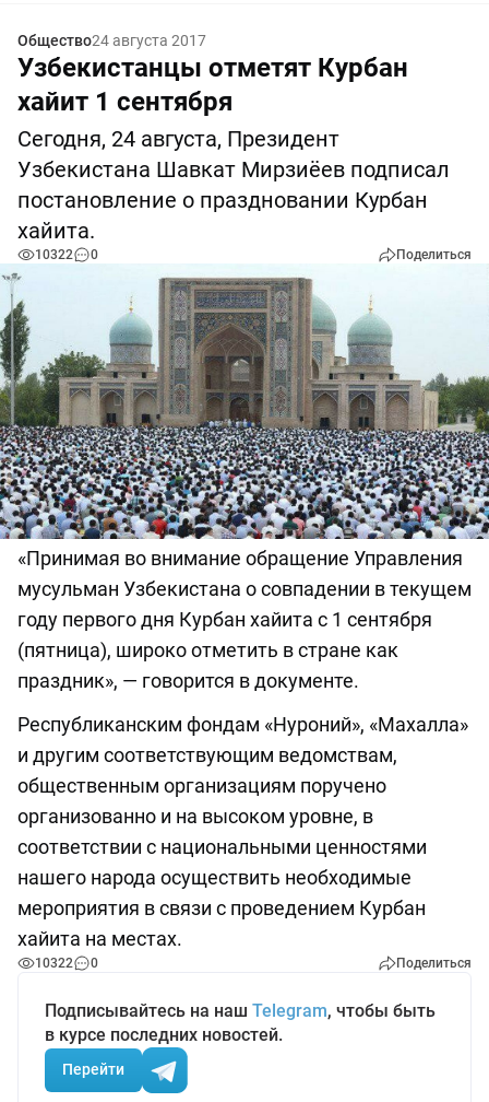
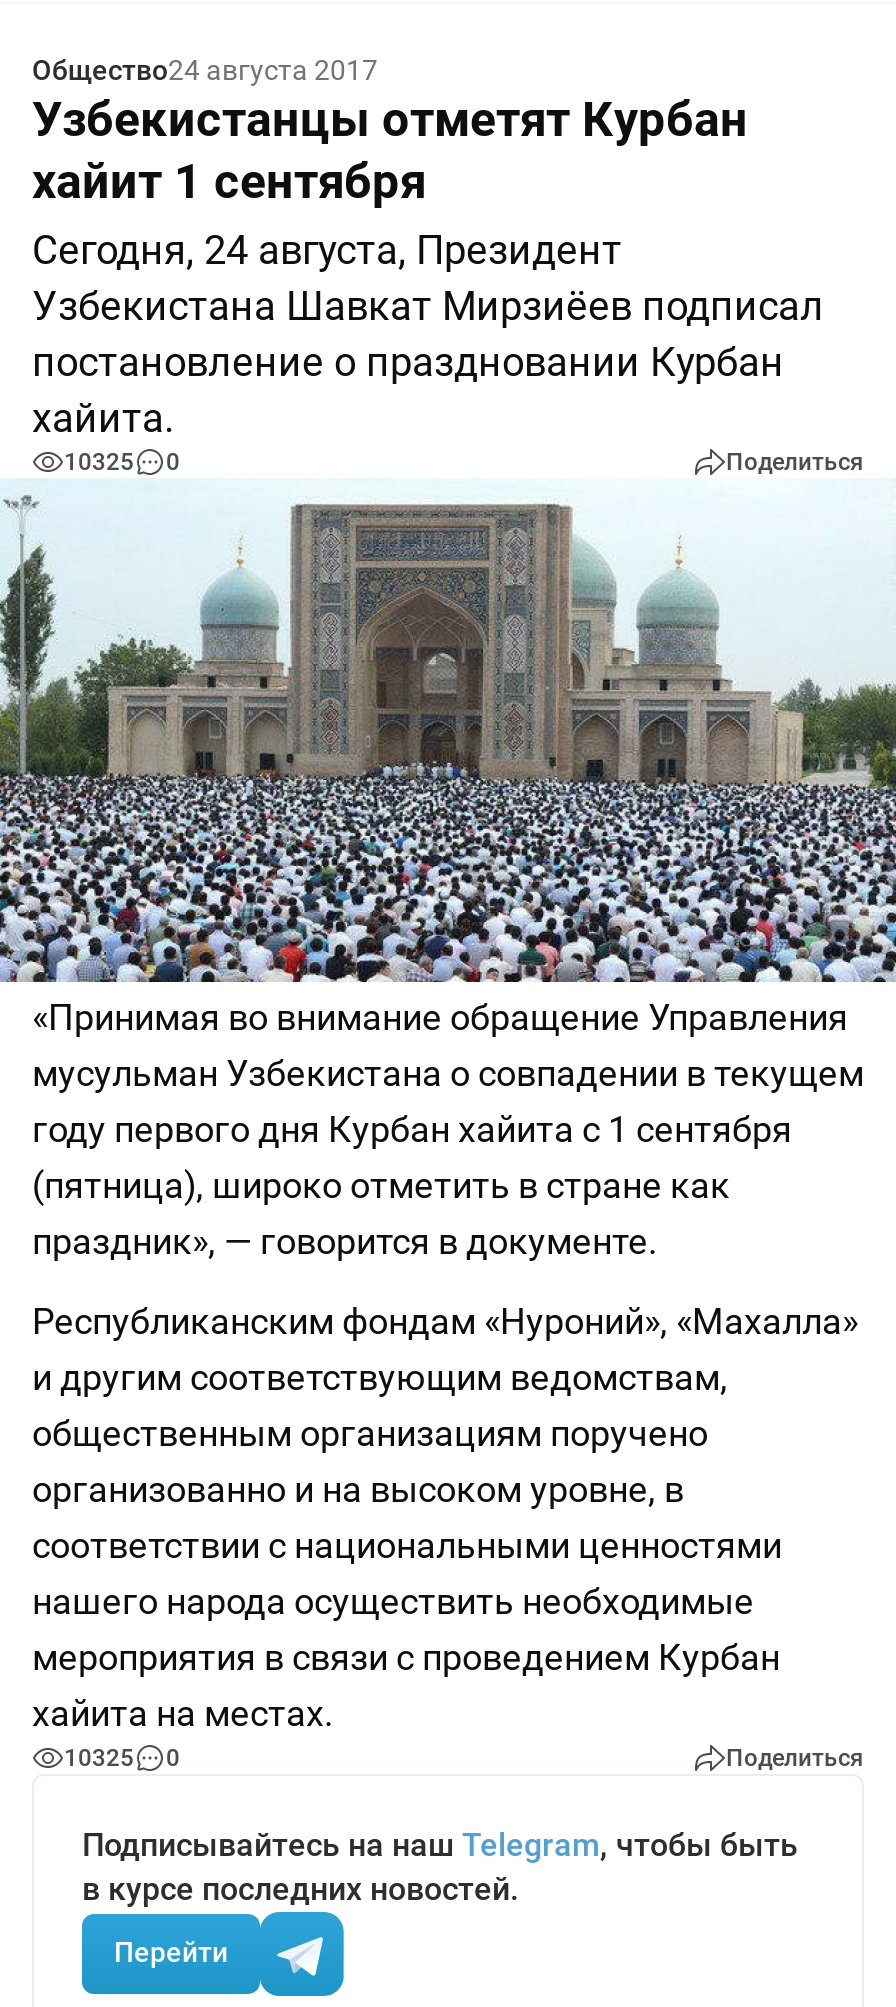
- 10322 0
+ 10325 0

- 10322 0
+ 10325 0
